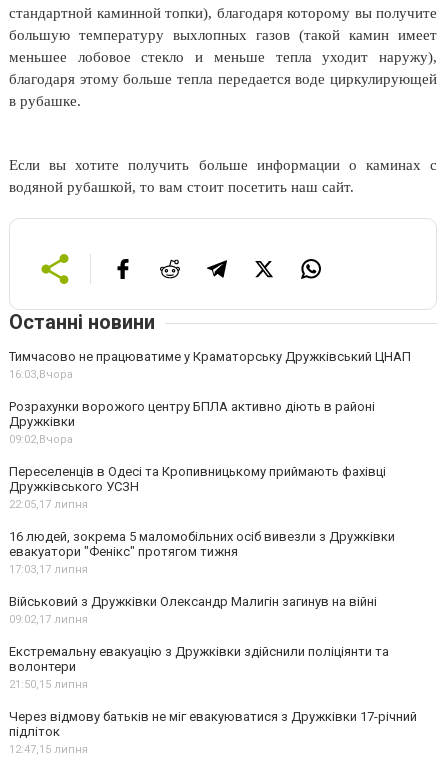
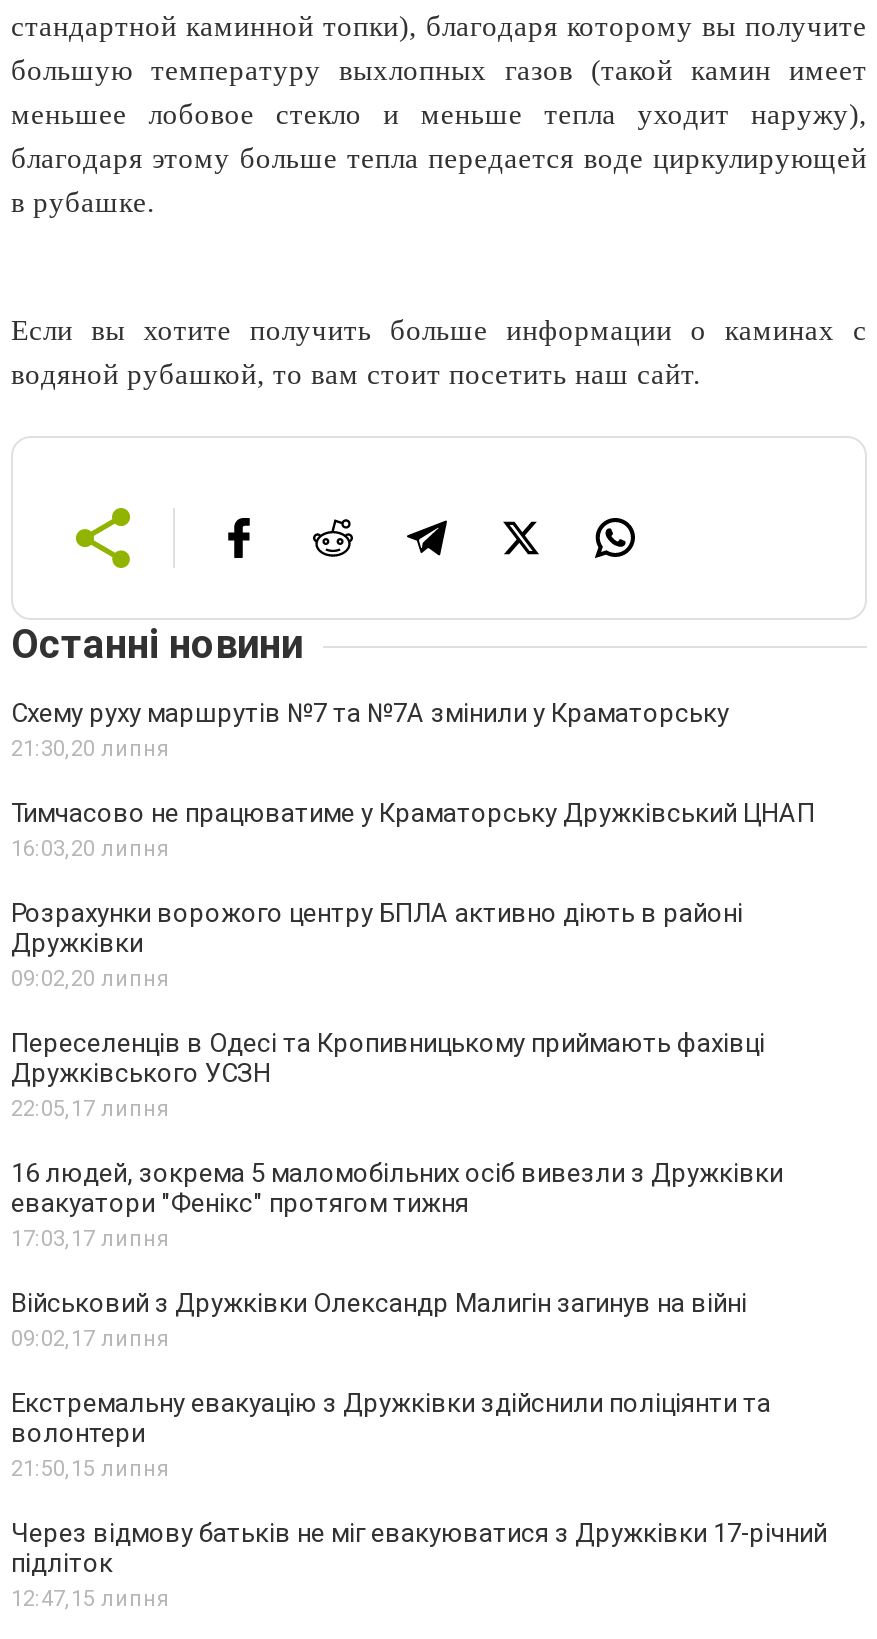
+ Схему руху маршрутів №7 та №7А змінили у Краматорську
+ 21:30,20 липня

- 16:03,Вчора
+ 16:03,20 липня

- 09:02,Вчора
+ 09:02,20 липня
